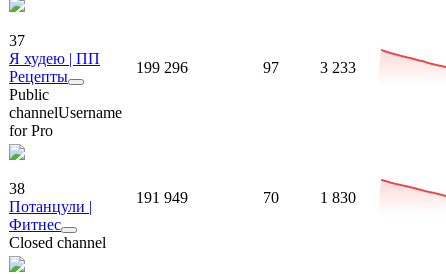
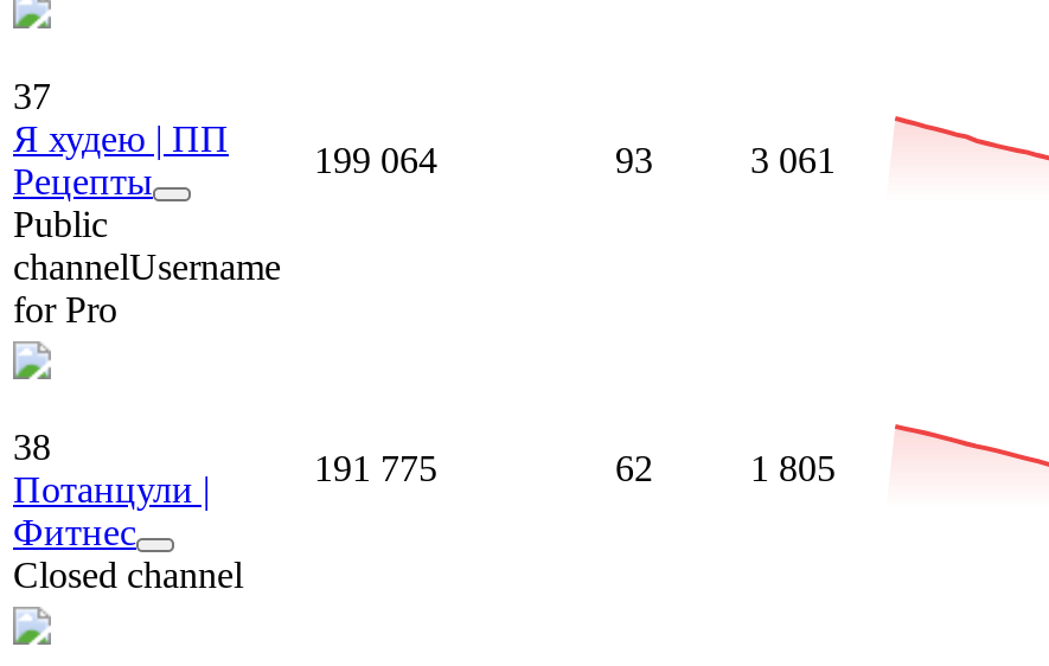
- 199 296
+ 199 064

- 97
+ 93

- 3 233
+ 3 061

- 191 949
+ 191 775

- 70
+ 62

- 1 830
+ 1 805
